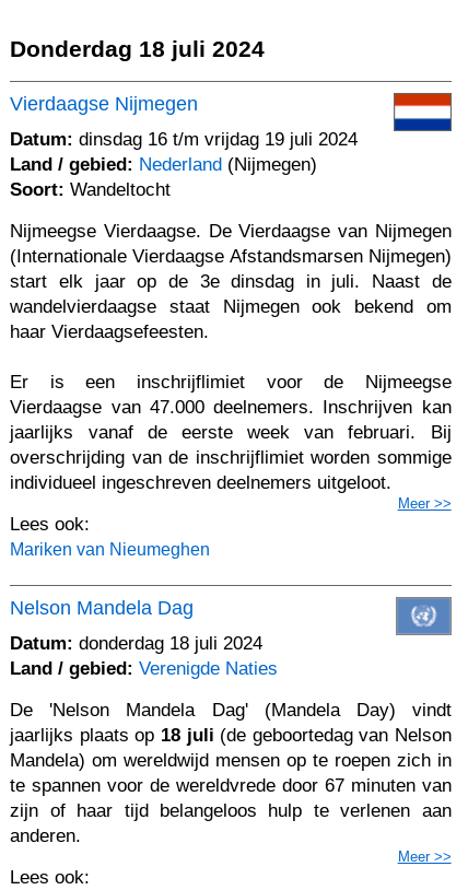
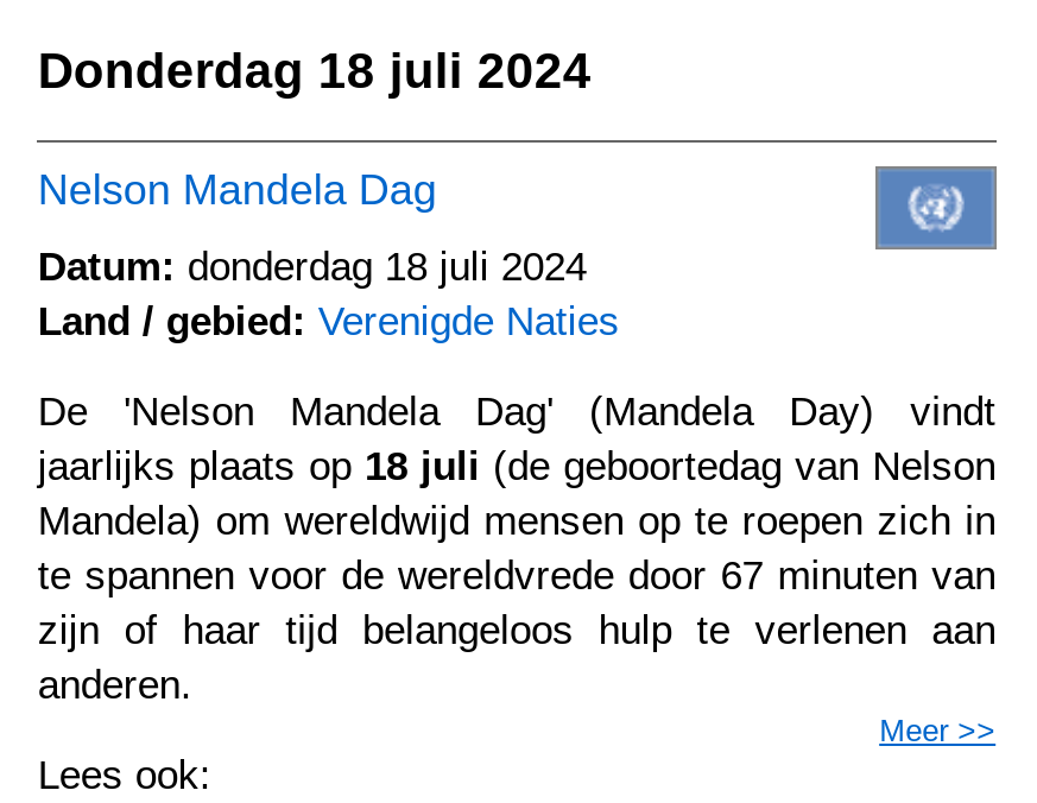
- [image]
- Vierdaagse Nijmegen
- Datum: dinsdag 16 t/m vrijdag 19 juli 2024
- Land / gebied: Nederland (Nijmegen)
- Soort: Wandeltocht
- Nijmeegse Vierdaagse. De Vierdaagse van Nijmegen
- (Internationale Vierdaagse Afstandsmarsen Nijmegen)
- start elk jaar op de 3e dinsdag in juli. Naast de
- wandelvierdaagse staat Nijmegen ook bekend om
- haar Vierdaagsefeesten.
- Er is een inschrijflimiet voor de Nijmeegse
- Vierdaagse van 47.000 deelnemers. Inschrijven kan
- jaarlijks vanaf de eerste week van februari. Bij
- overschrijding van de inschrijflimiet worden sommige
- individueel ingeschreven deelnemers uitgeloot.
- Meer >>
- Lees ook:
- Mariken van Nieumeghen
